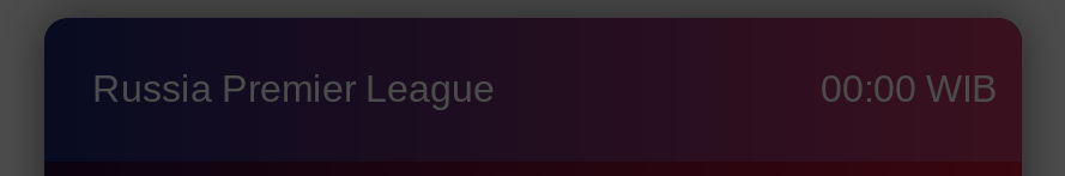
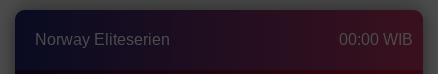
- Russia Premier League
+ Norway Eliteserien
